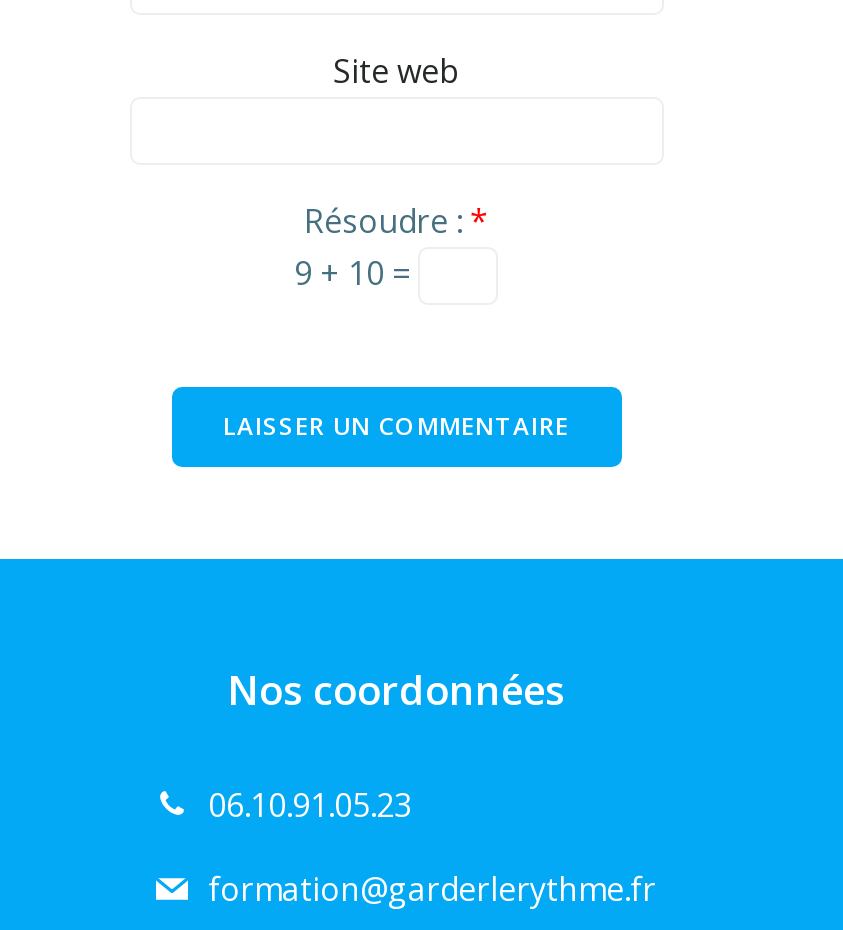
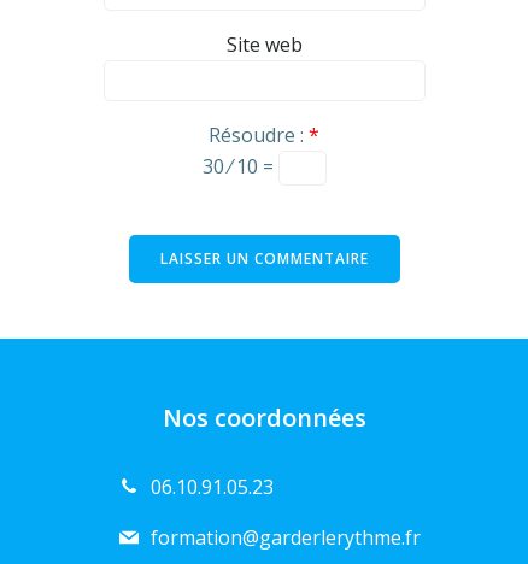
- 9 + 10 =
+ 30 ⁄ 10 =
